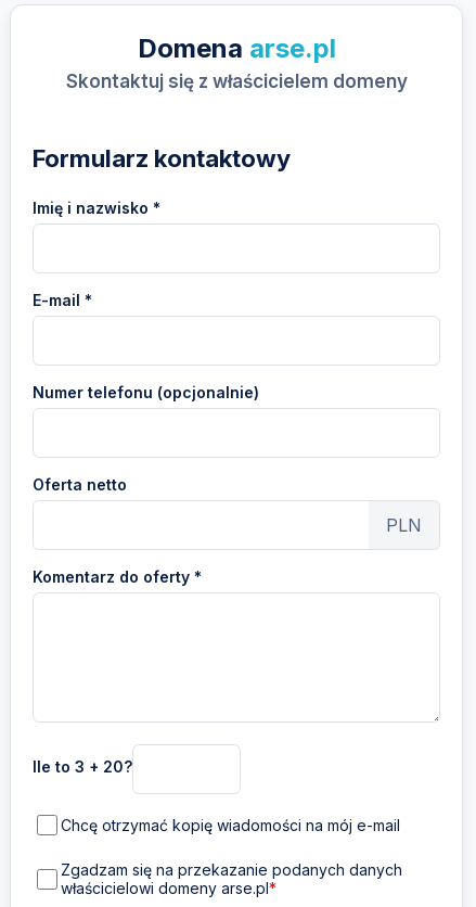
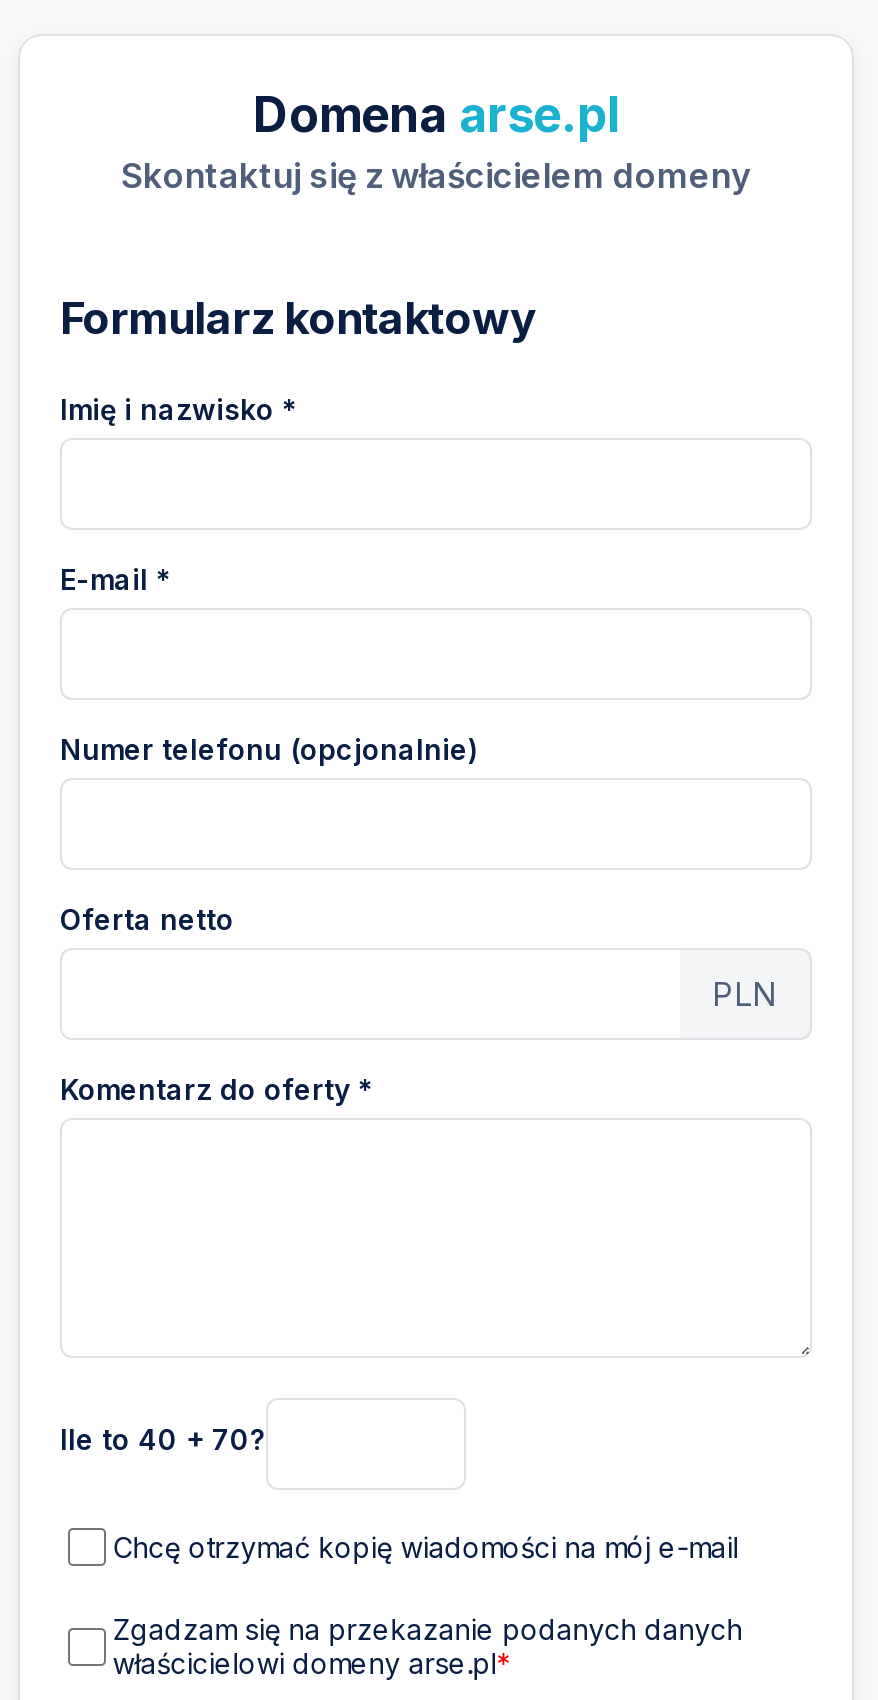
- Ile to 3 + 20?
+ Ile to 40 + 70?
